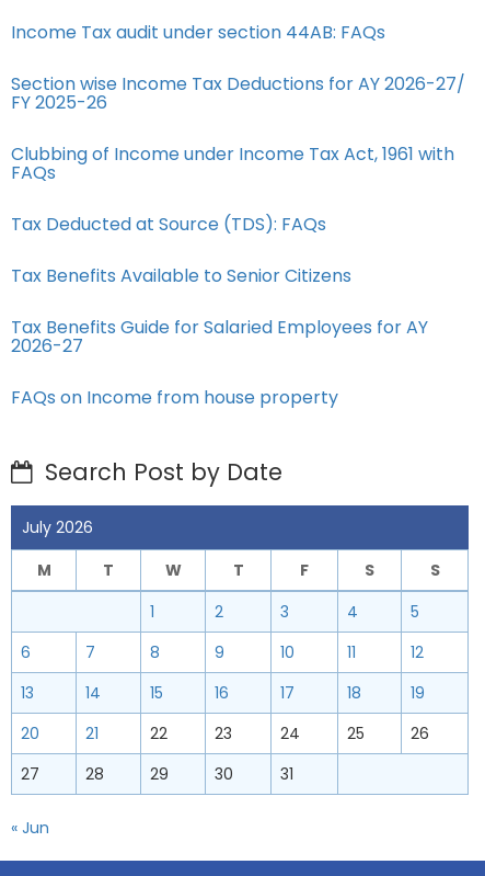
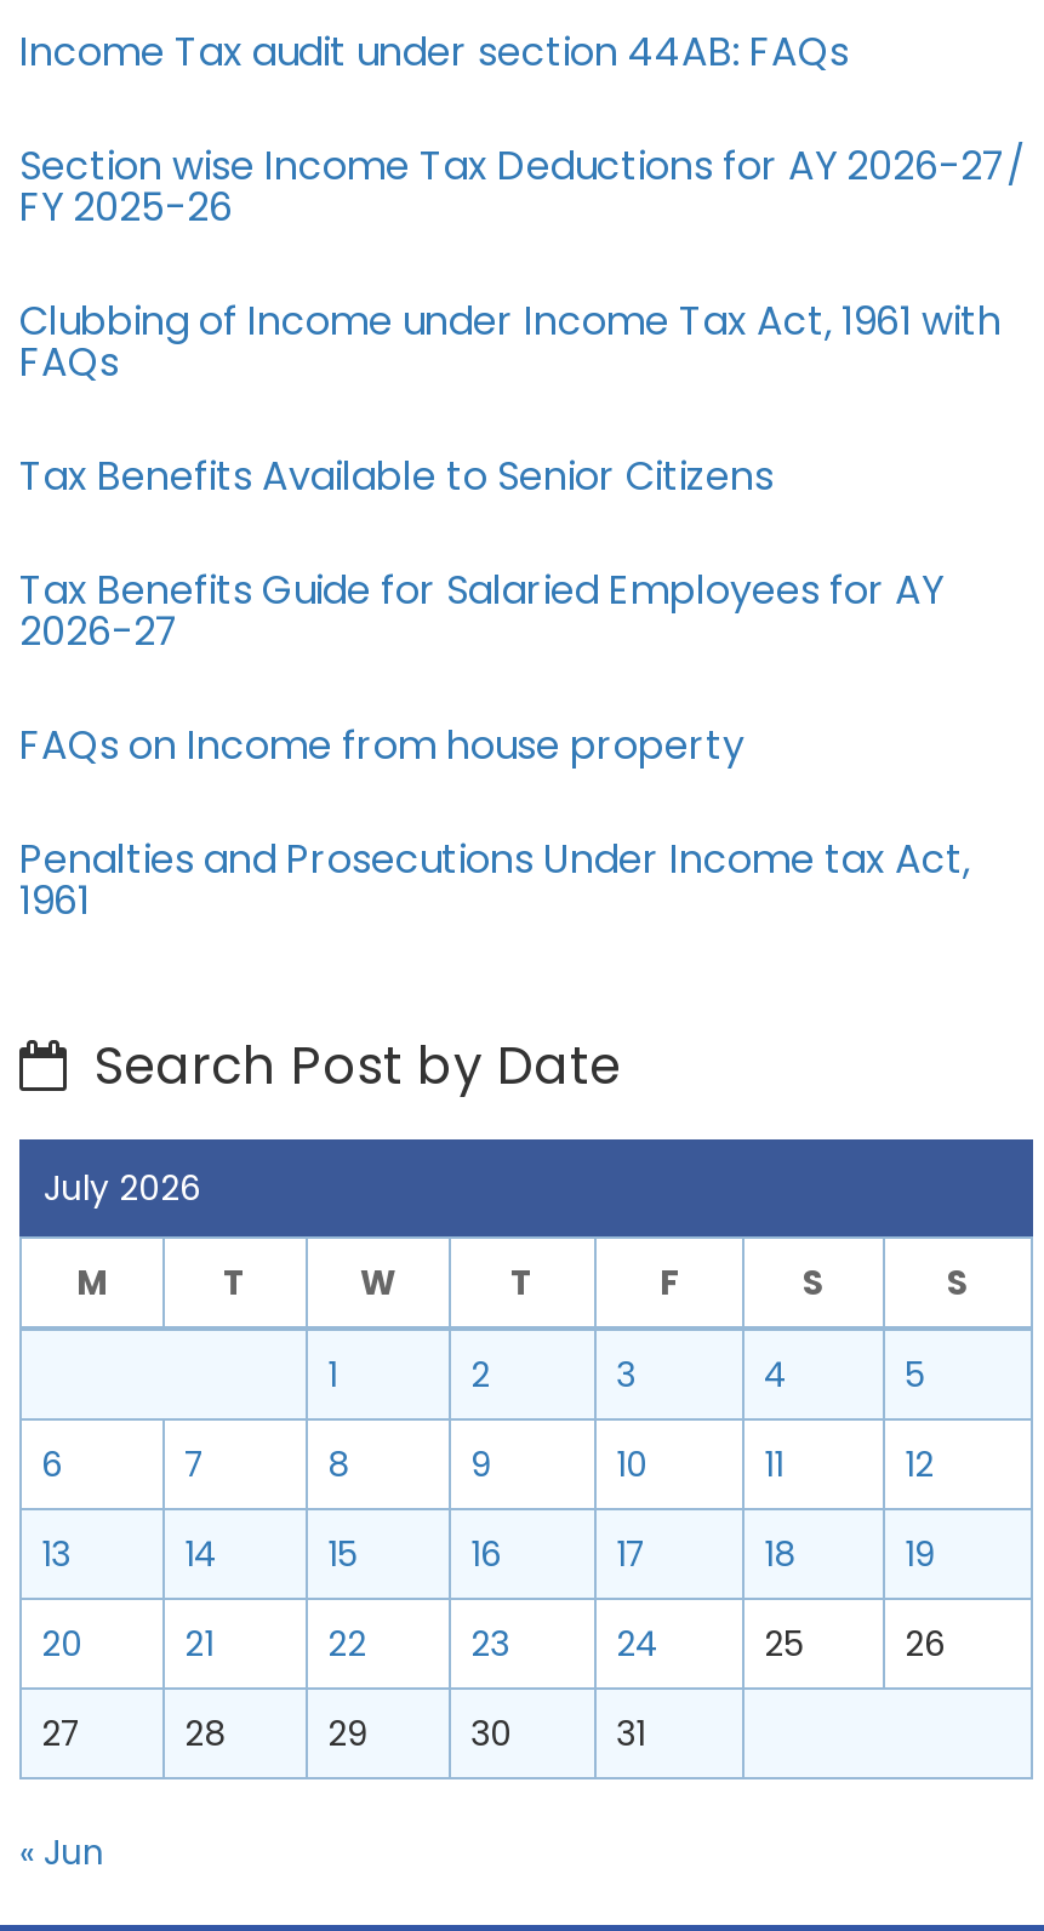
- Tax Deducted at Source (TDS): FAQs

moved up: Tax Benefits Available to Senior Citizens | Tax Benefits Guide for Salaried Employees for AY | 2026-27 | FAQs on Income from house property

+ Penalties and Prosecutions Under Income tax Act,
+ 1961
